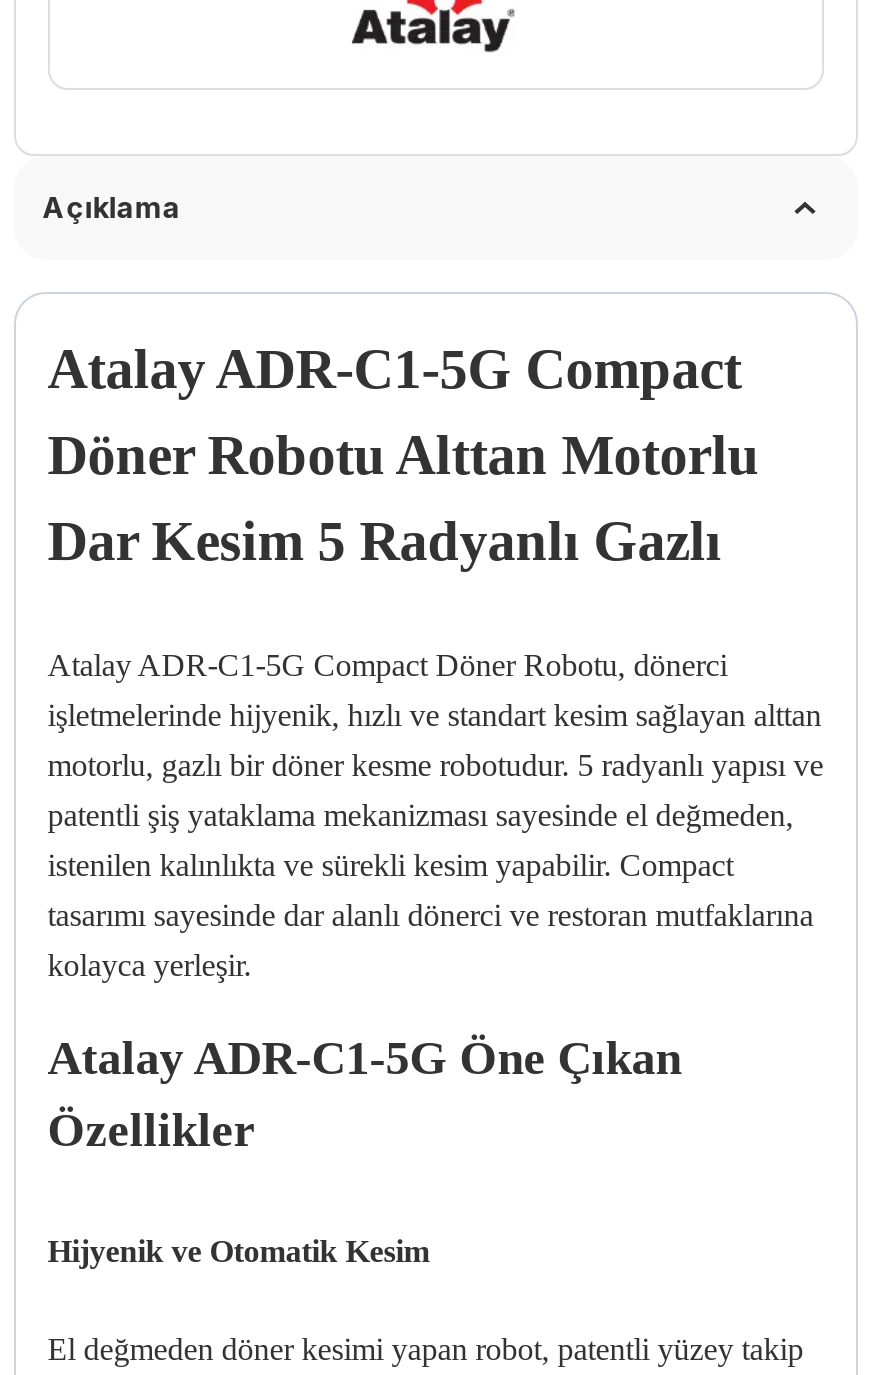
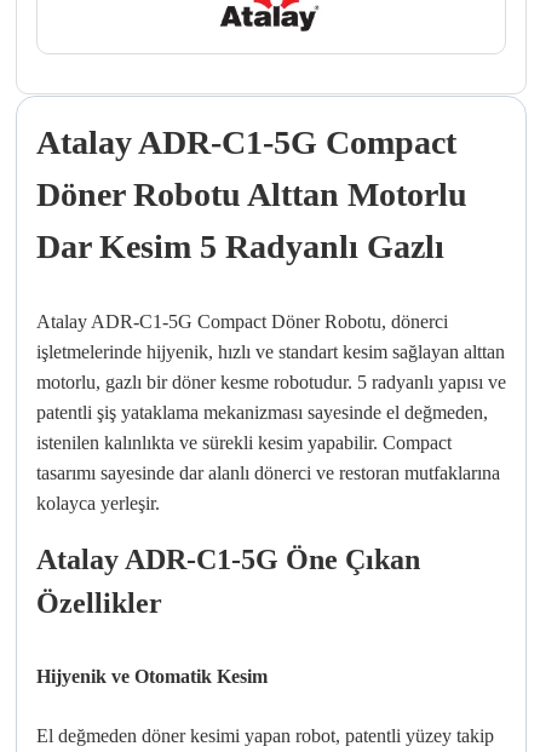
- Açıklama
